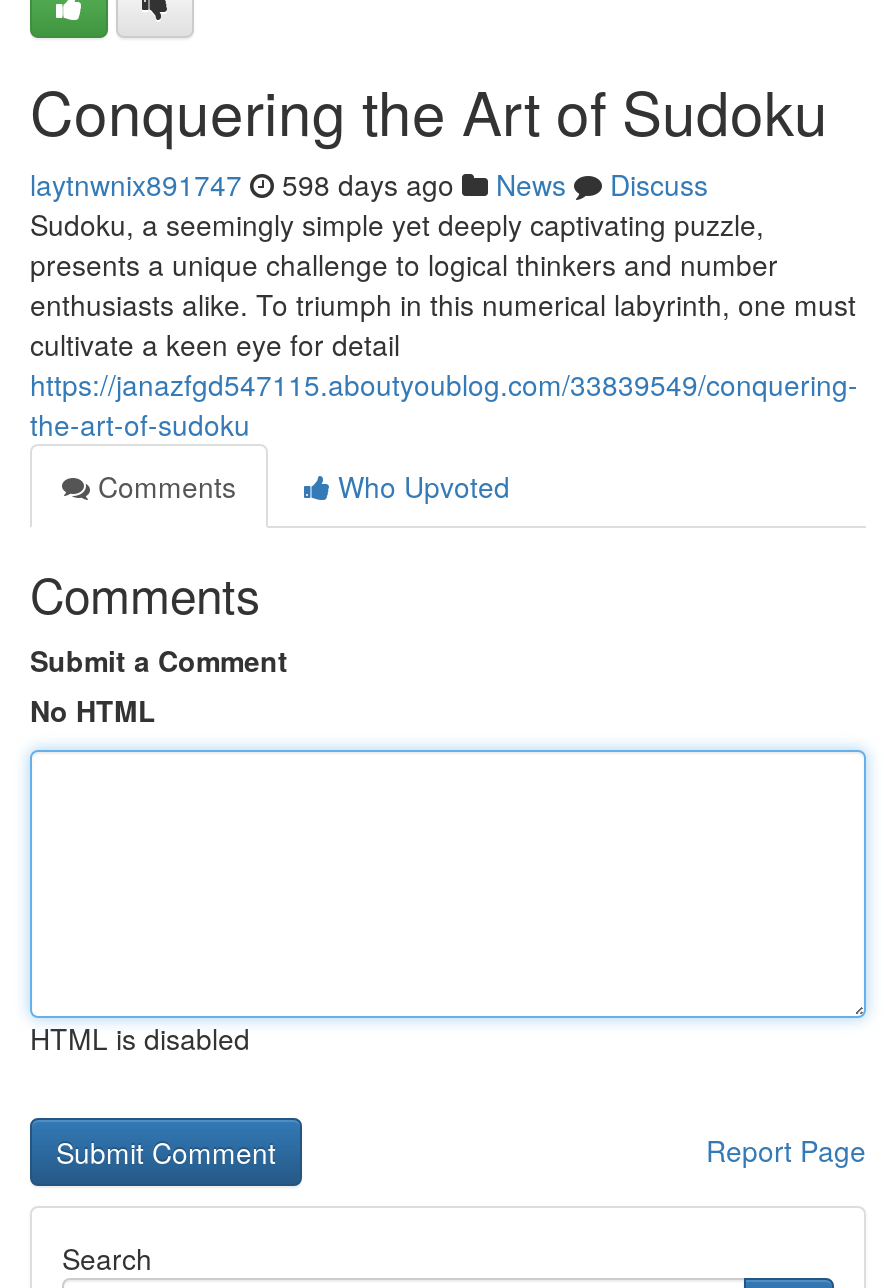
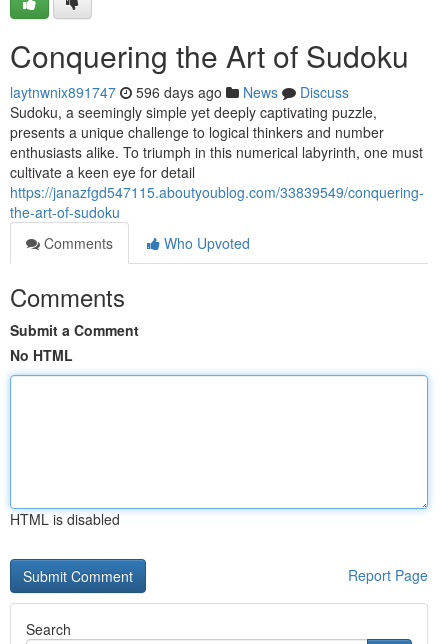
- laytnwnix891747 598 days ago News Discuss
+ laytnwnix891747 596 days ago News Discuss
